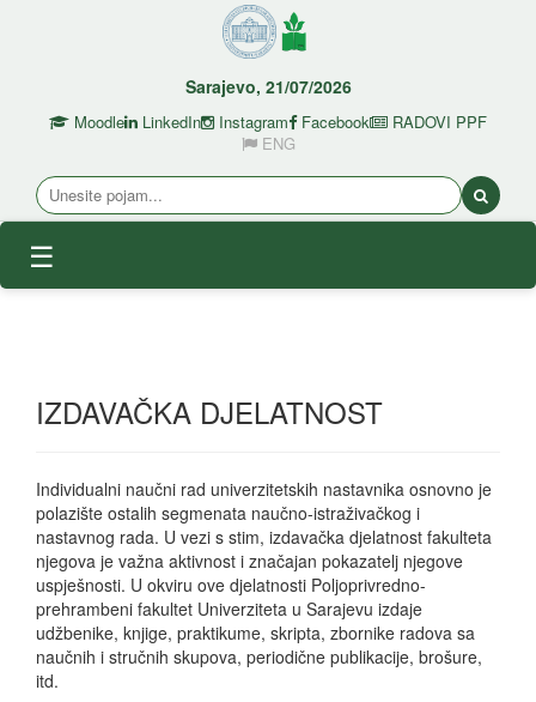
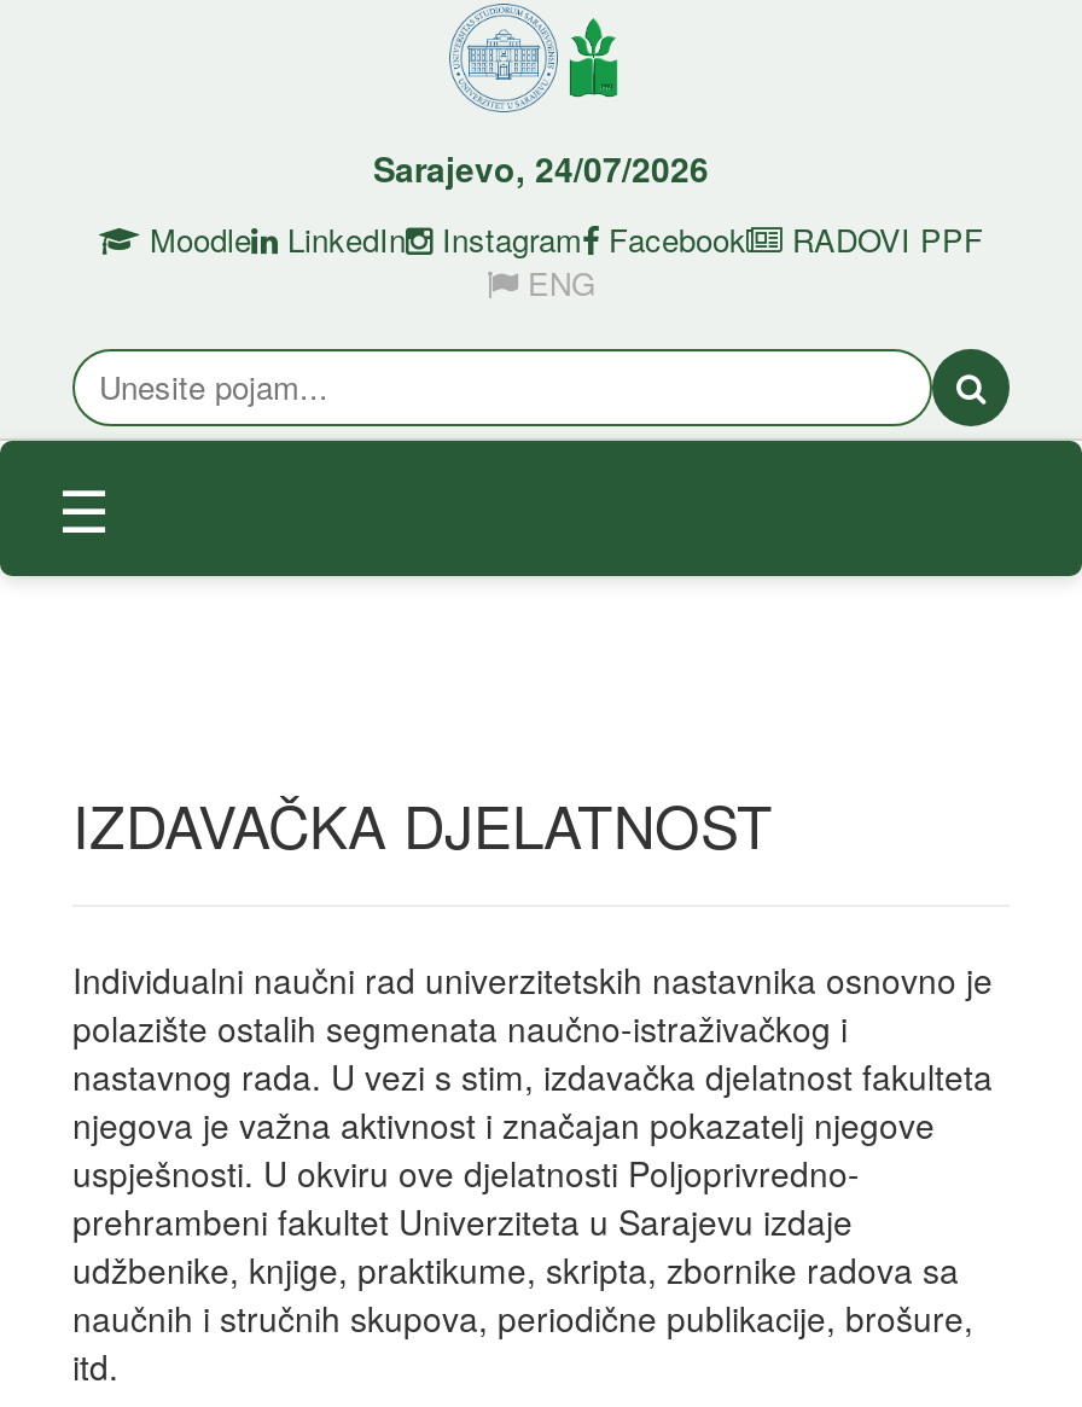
- Sarajevo, 21/07/2026
+ Sarajevo, 24/07/2026
